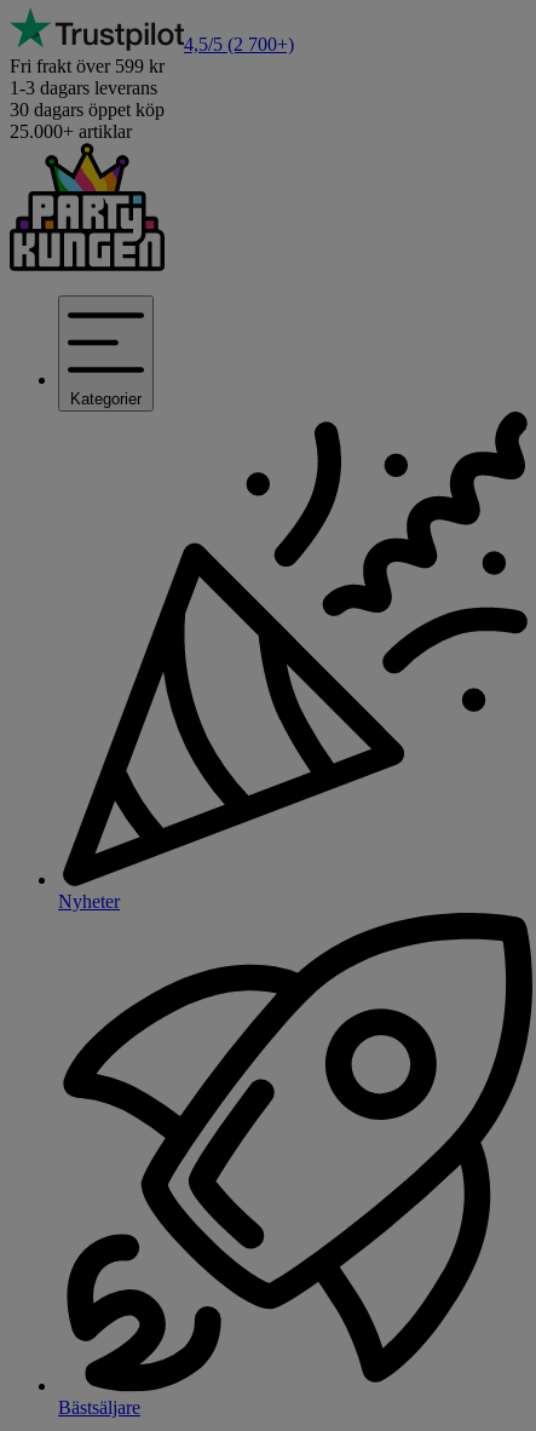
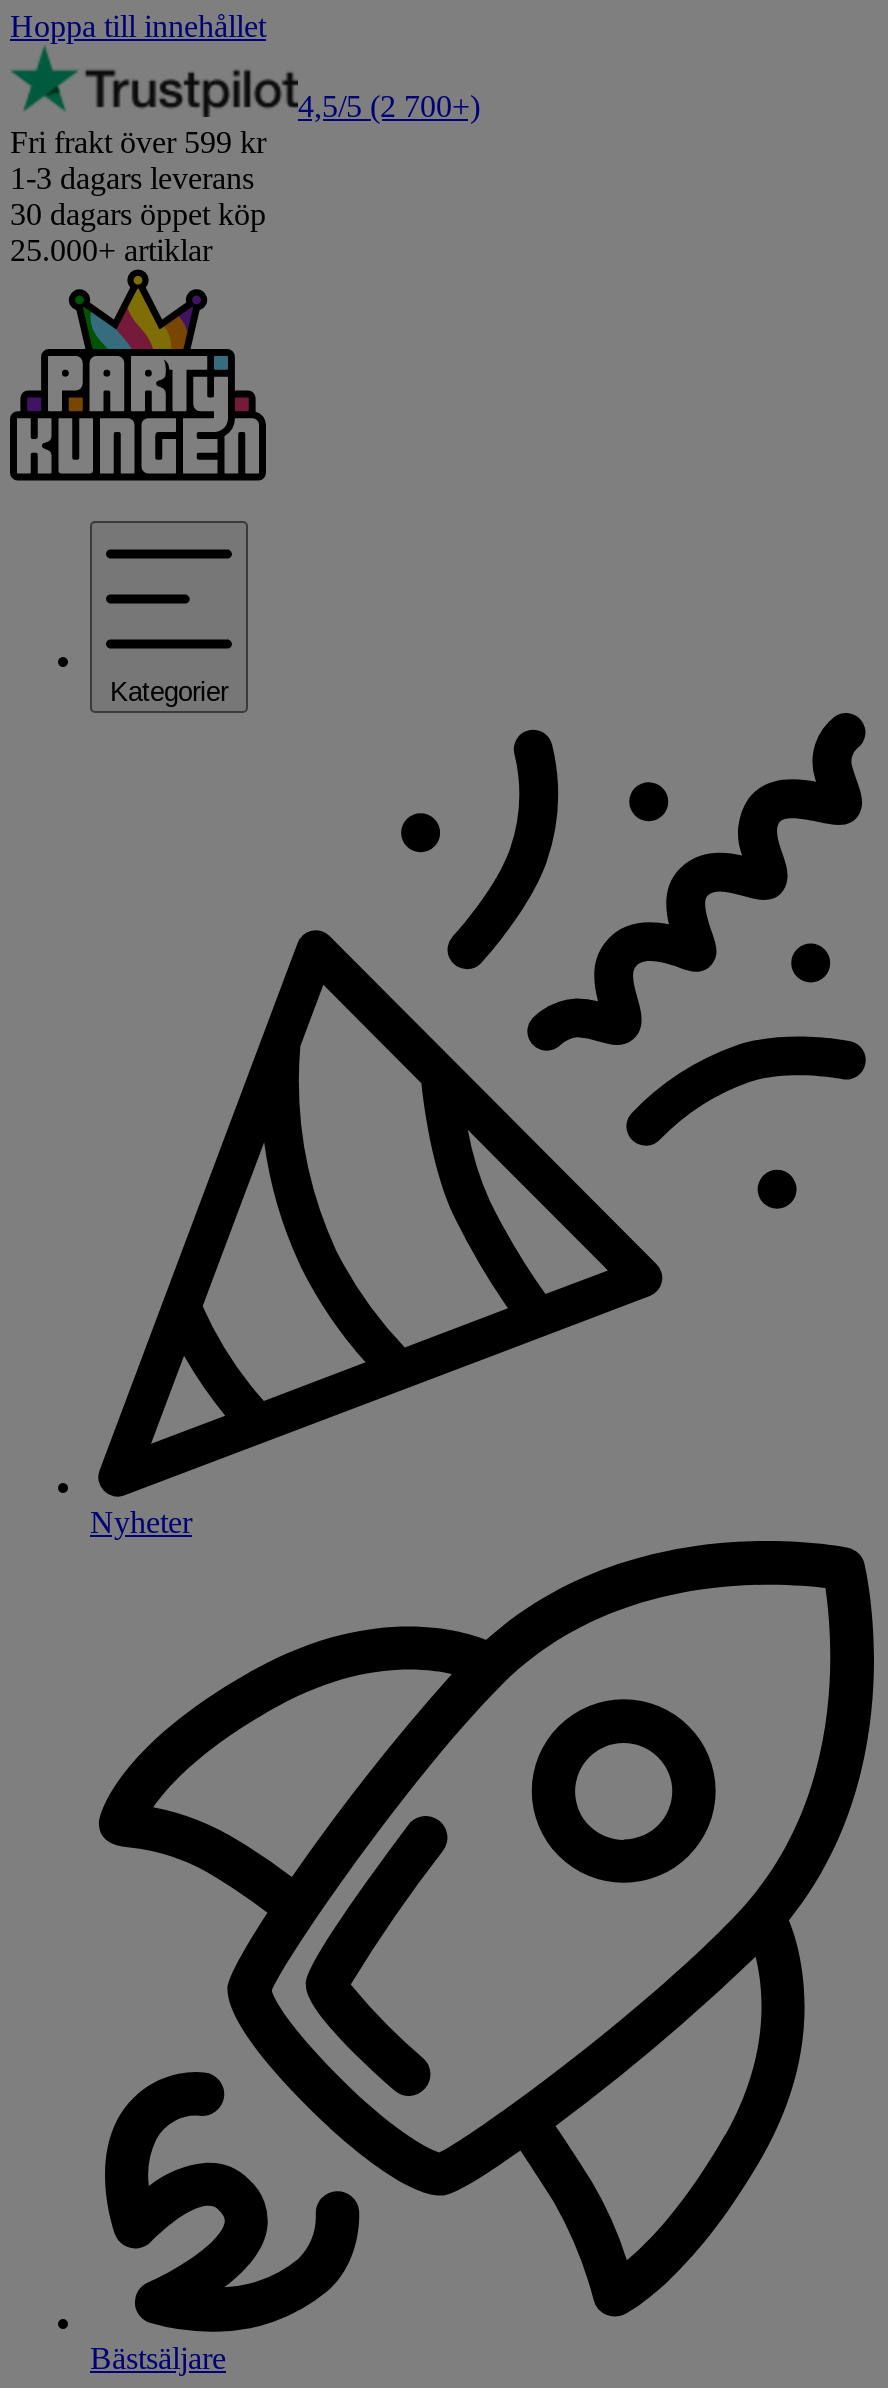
+ Hoppa till innehållet
